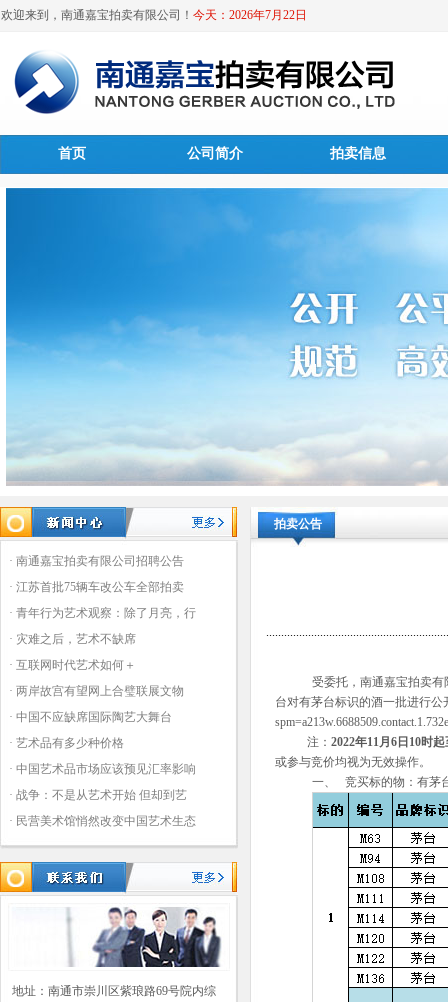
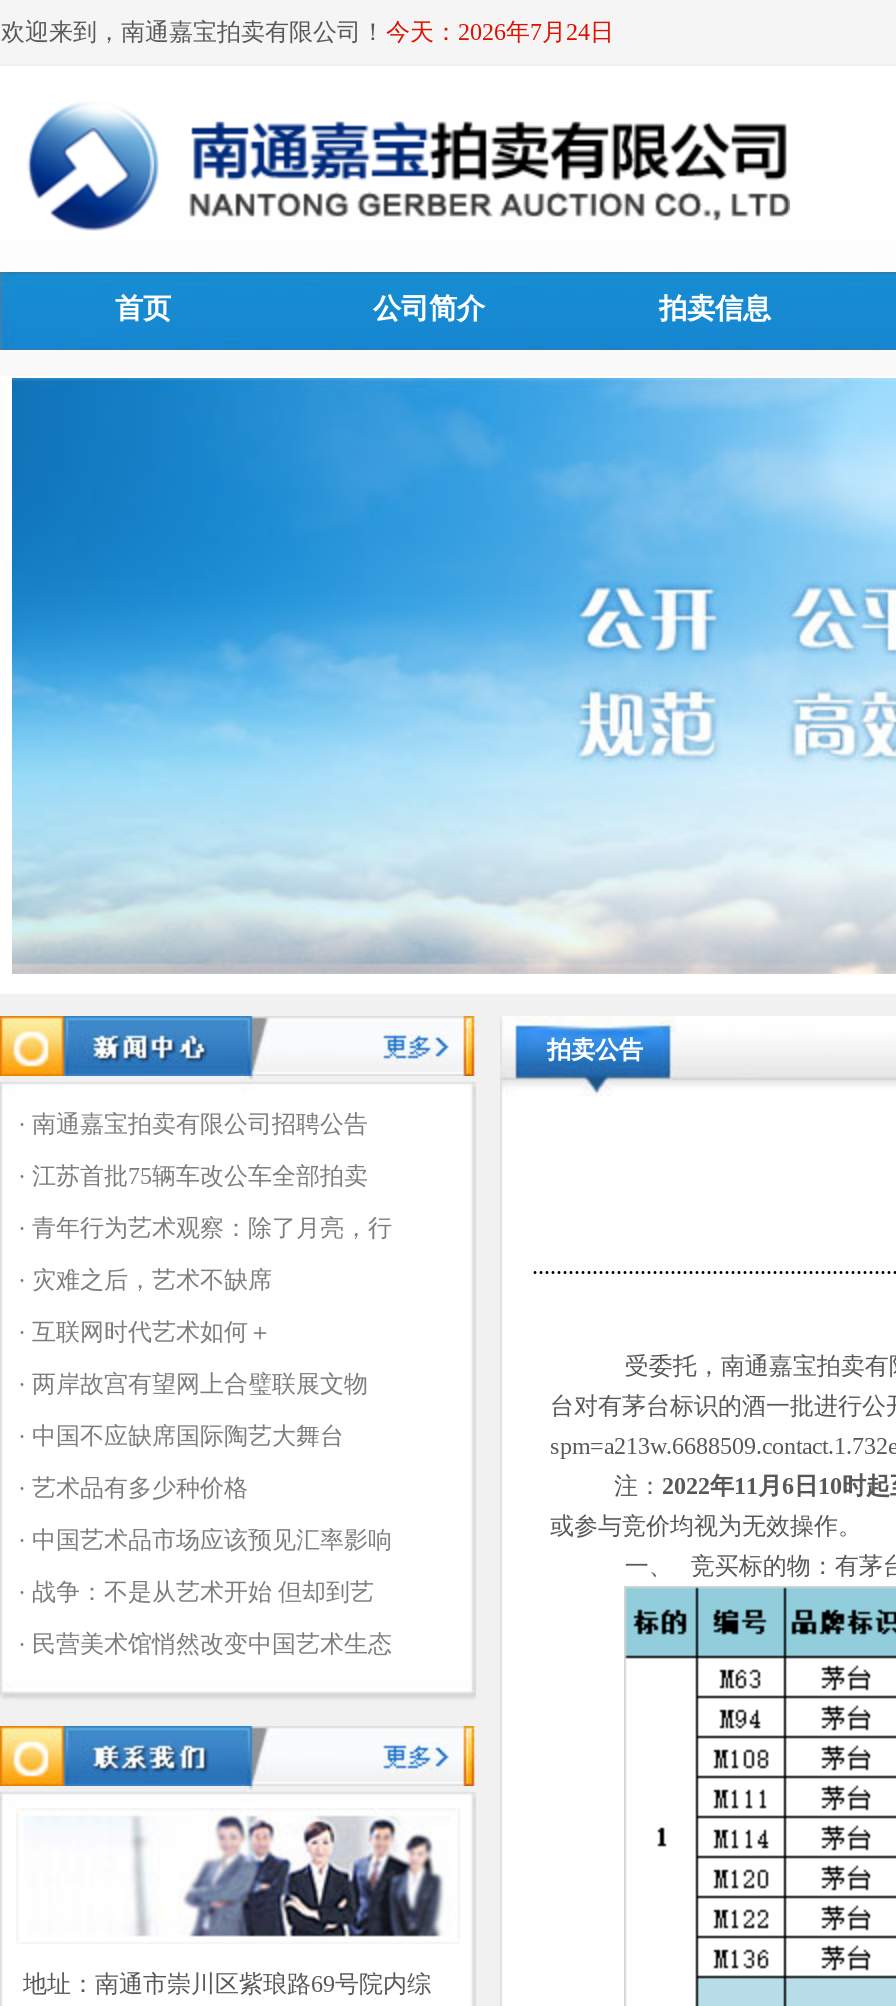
- 欢迎来到，南通嘉宝拍卖有限公司！今天：2026年7月22日
+ 欢迎来到，南通嘉宝拍卖有限公司！今天：2026年7月24日
